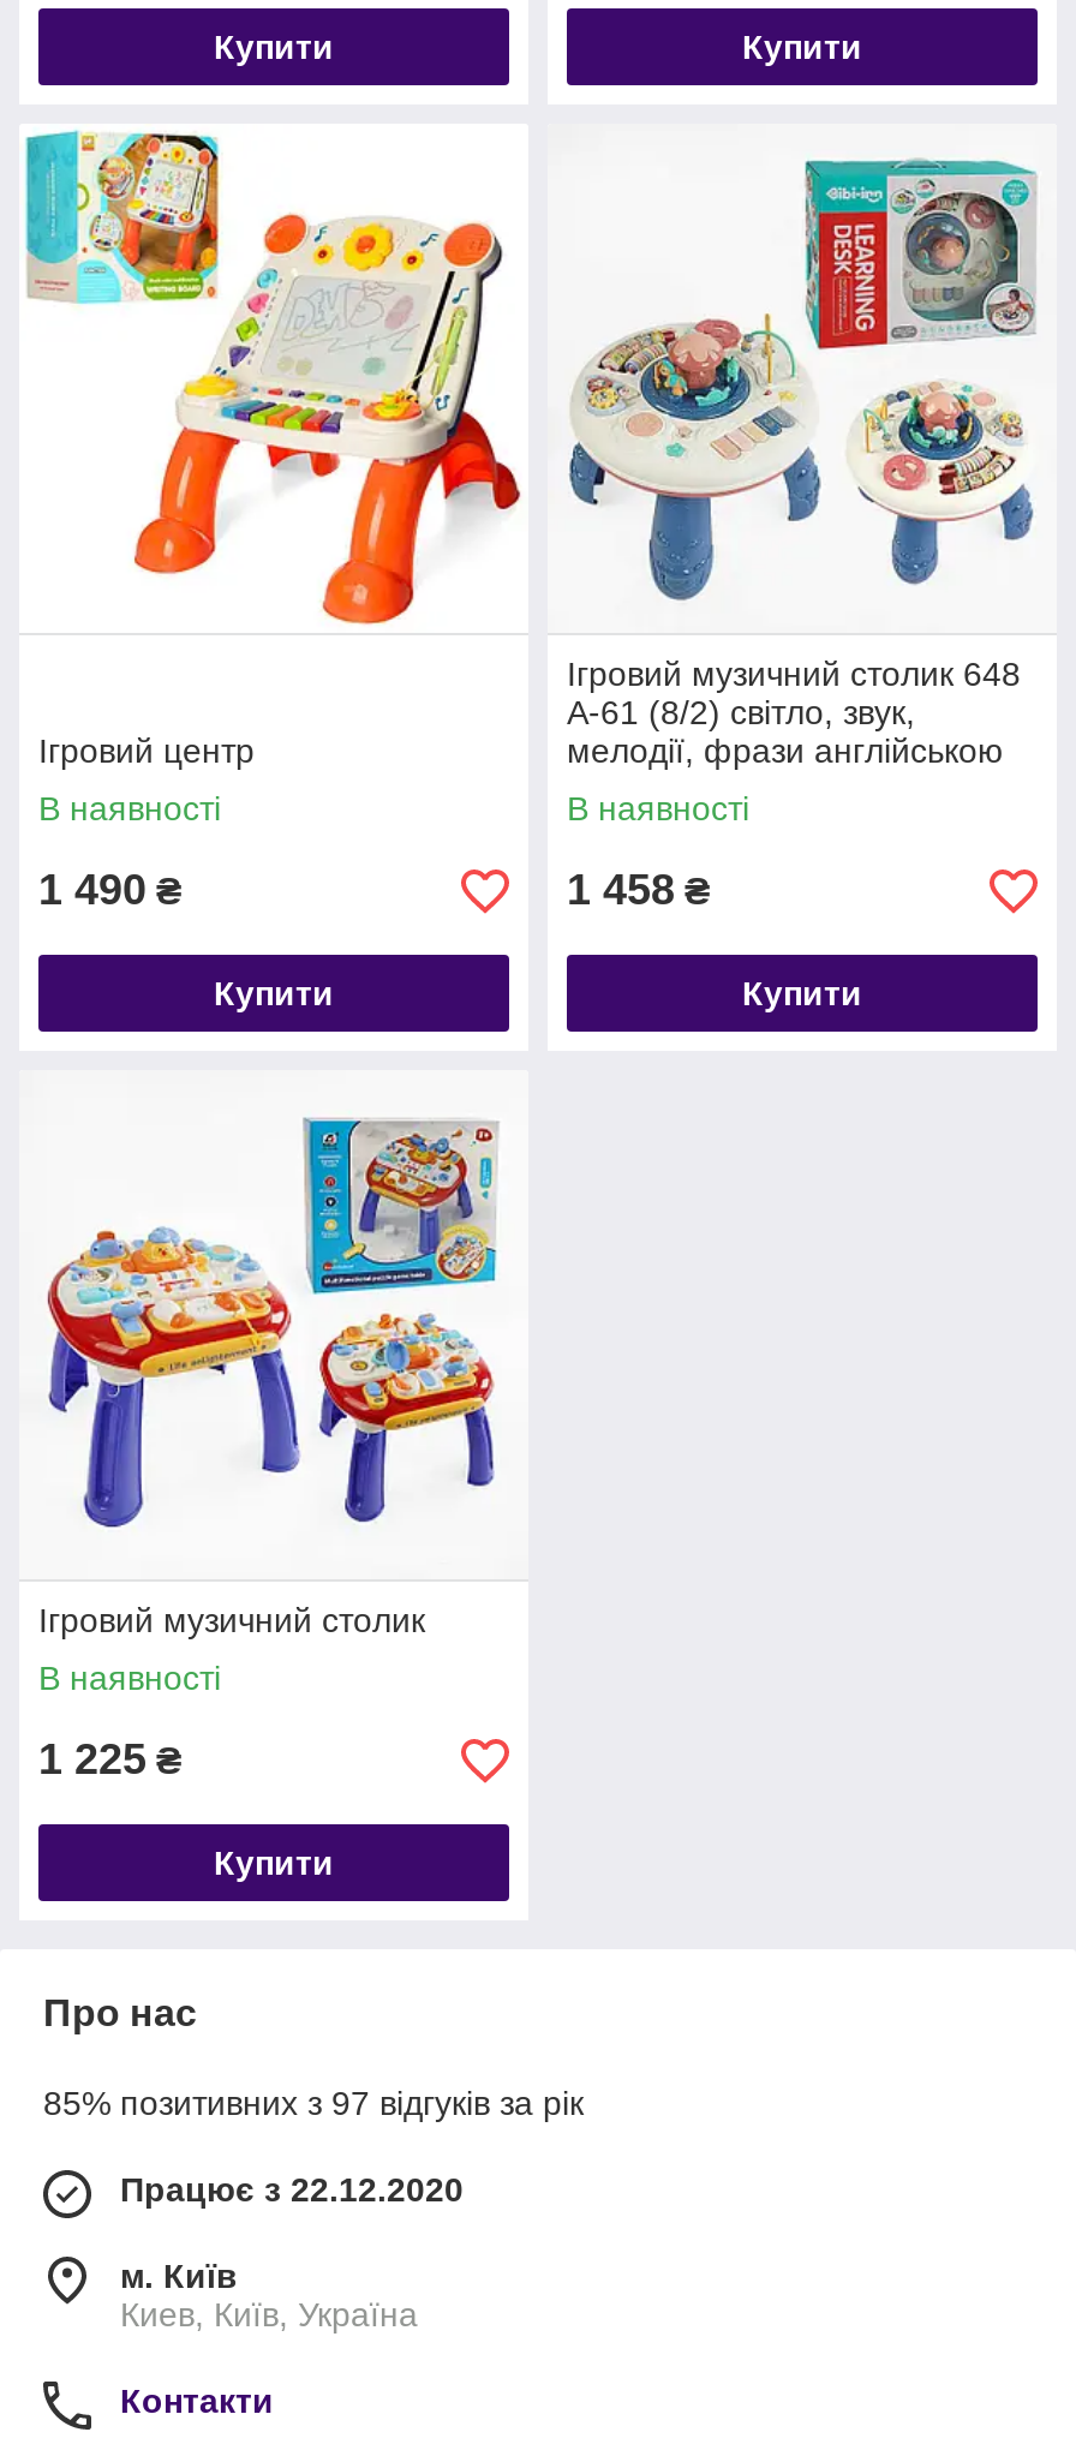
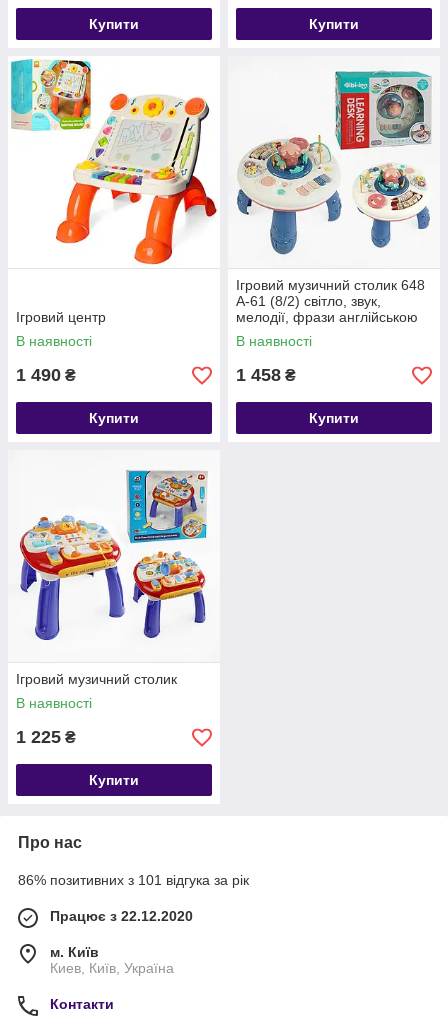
- 85% позитивних з 97 відгуків за рік
+ 86% позитивних з 101 відгука за рік
